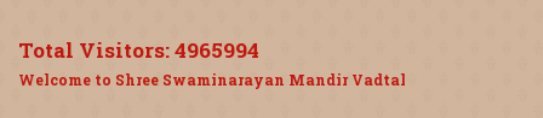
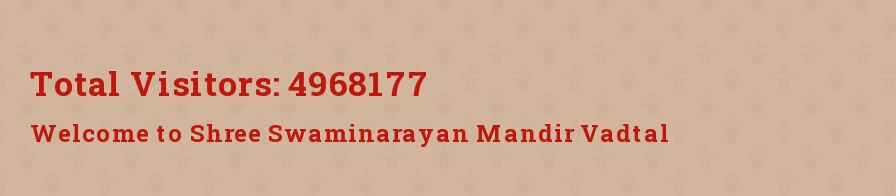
- Total Visitors: 4965994
+ Total Visitors: 4968177
